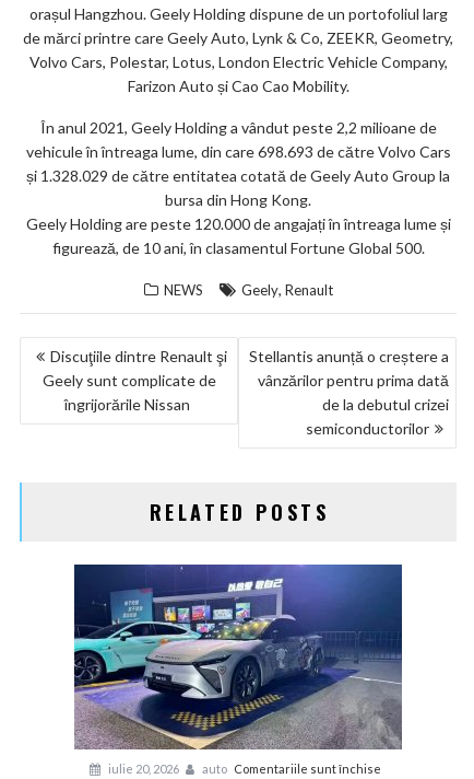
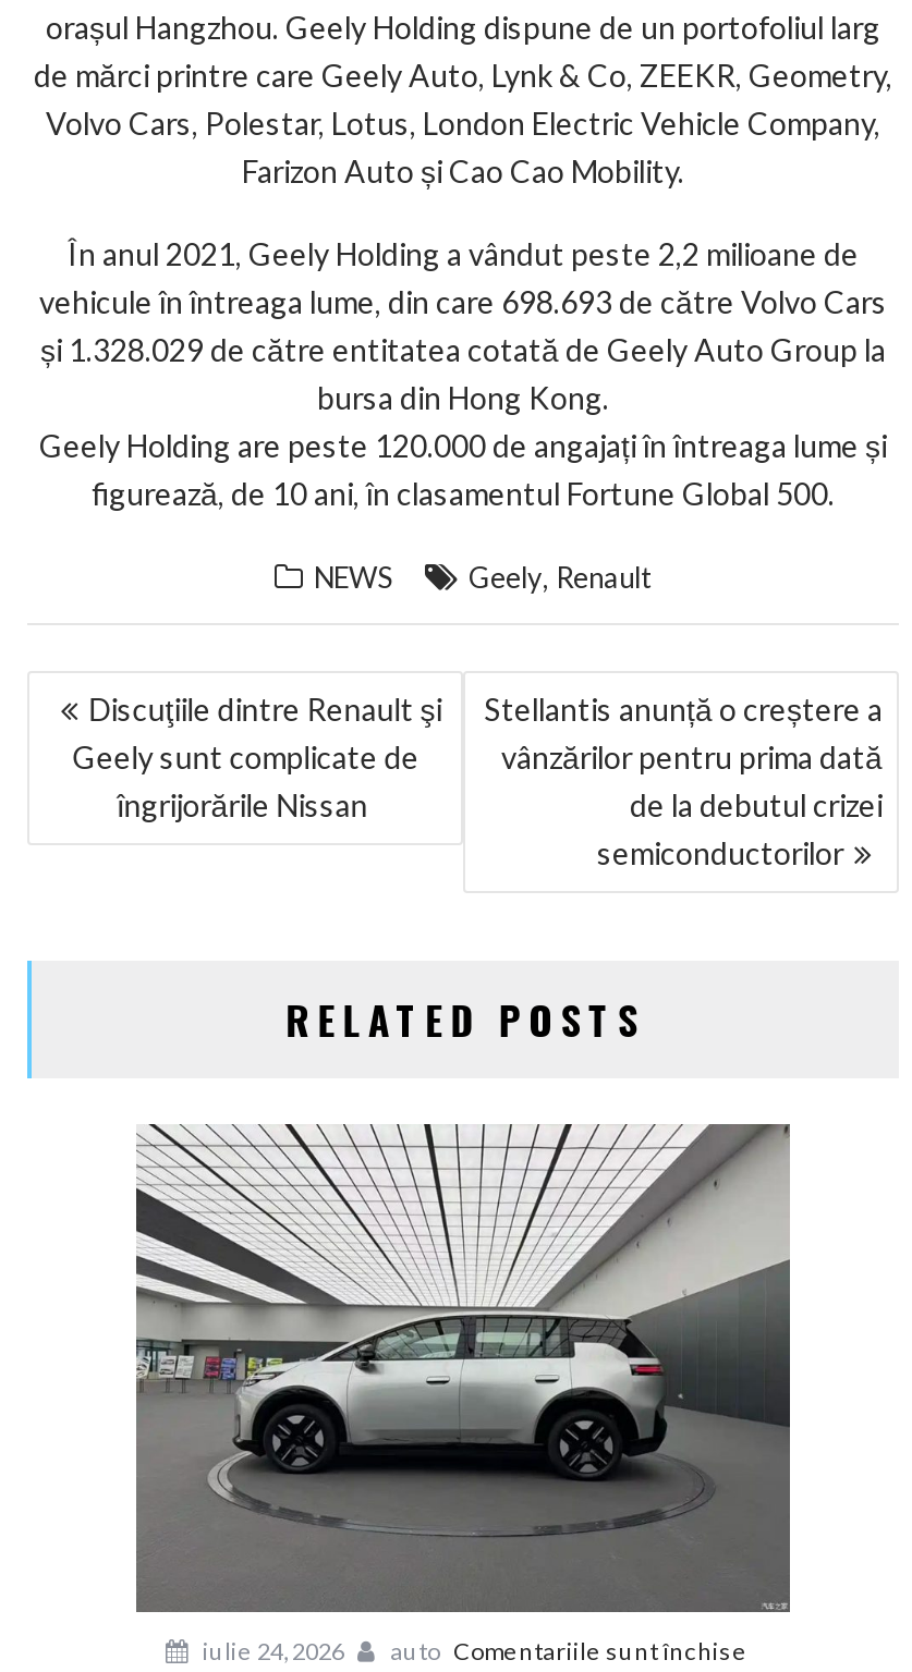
- [image]
- iulie 20, 2026
+ [image]
+ iulie 24, 2026
